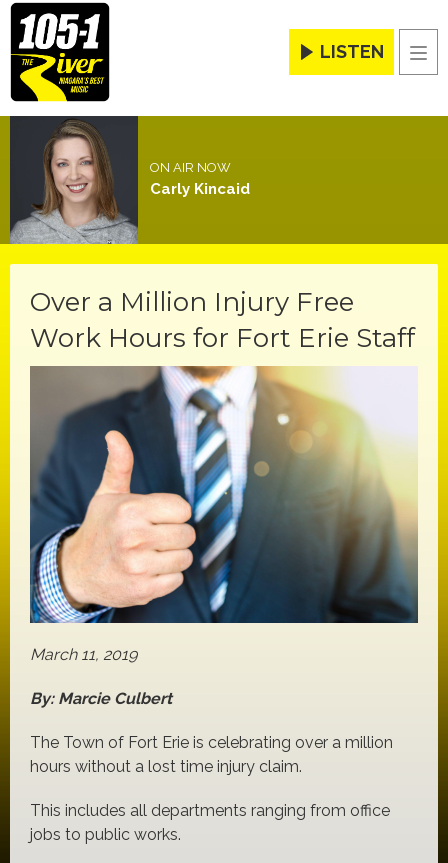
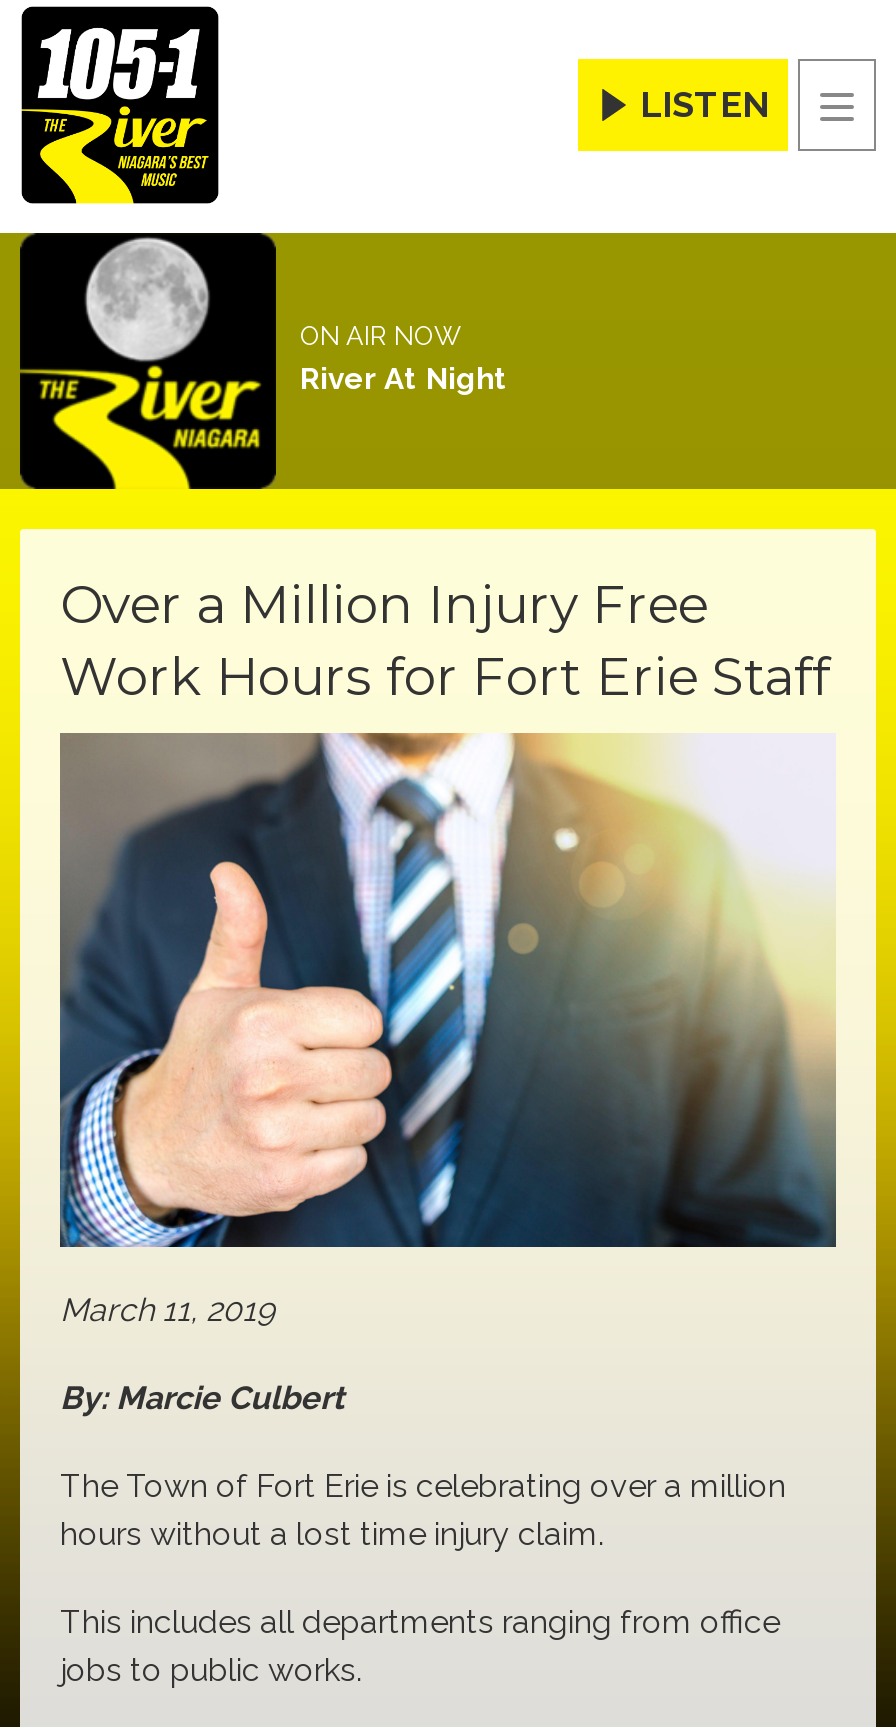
- [image]
- Carly Kincaid
+ [image]
+ River At Night
